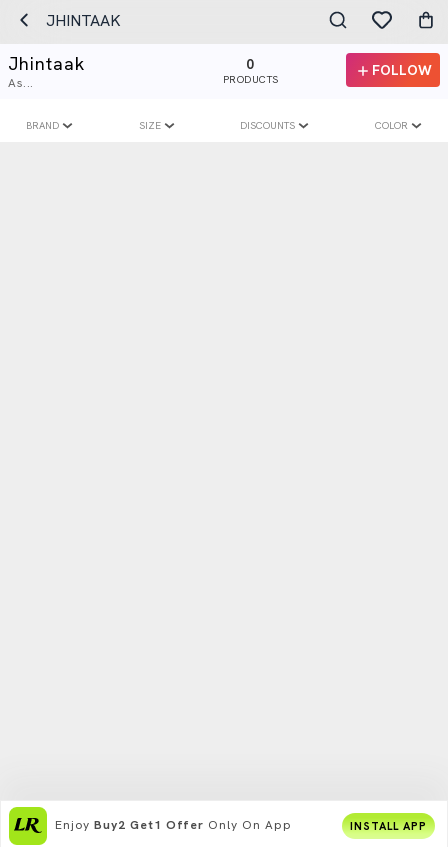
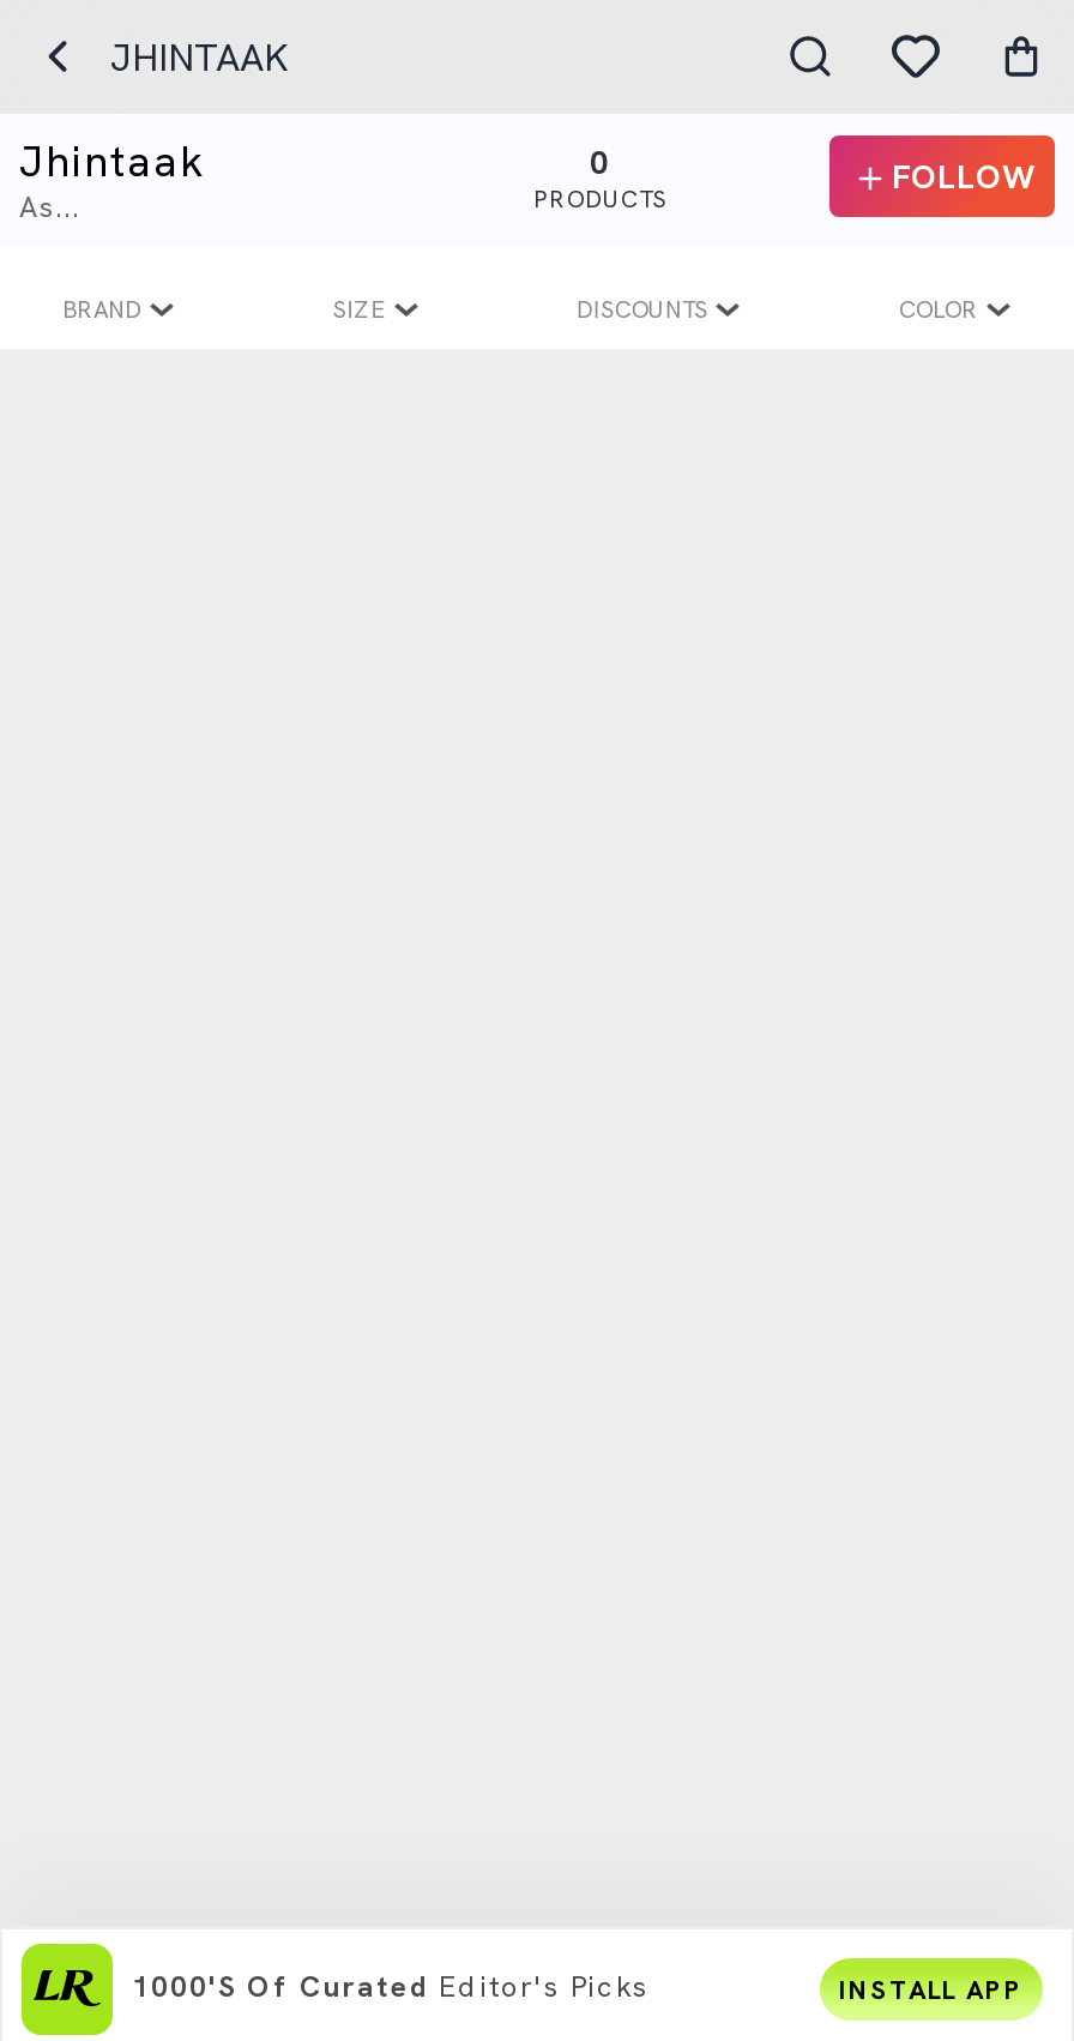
- Enjoy Buy2 Get1 Offer Only On App
+ 1000's Of Curated Editor's Picks
